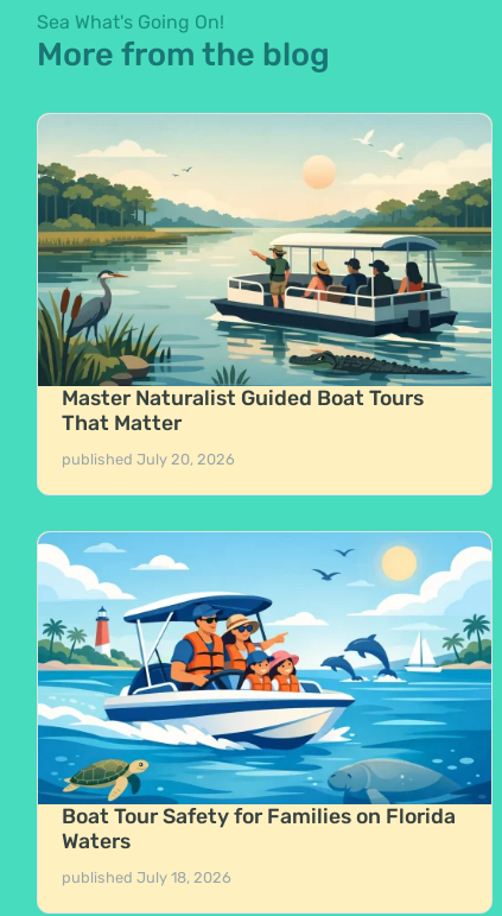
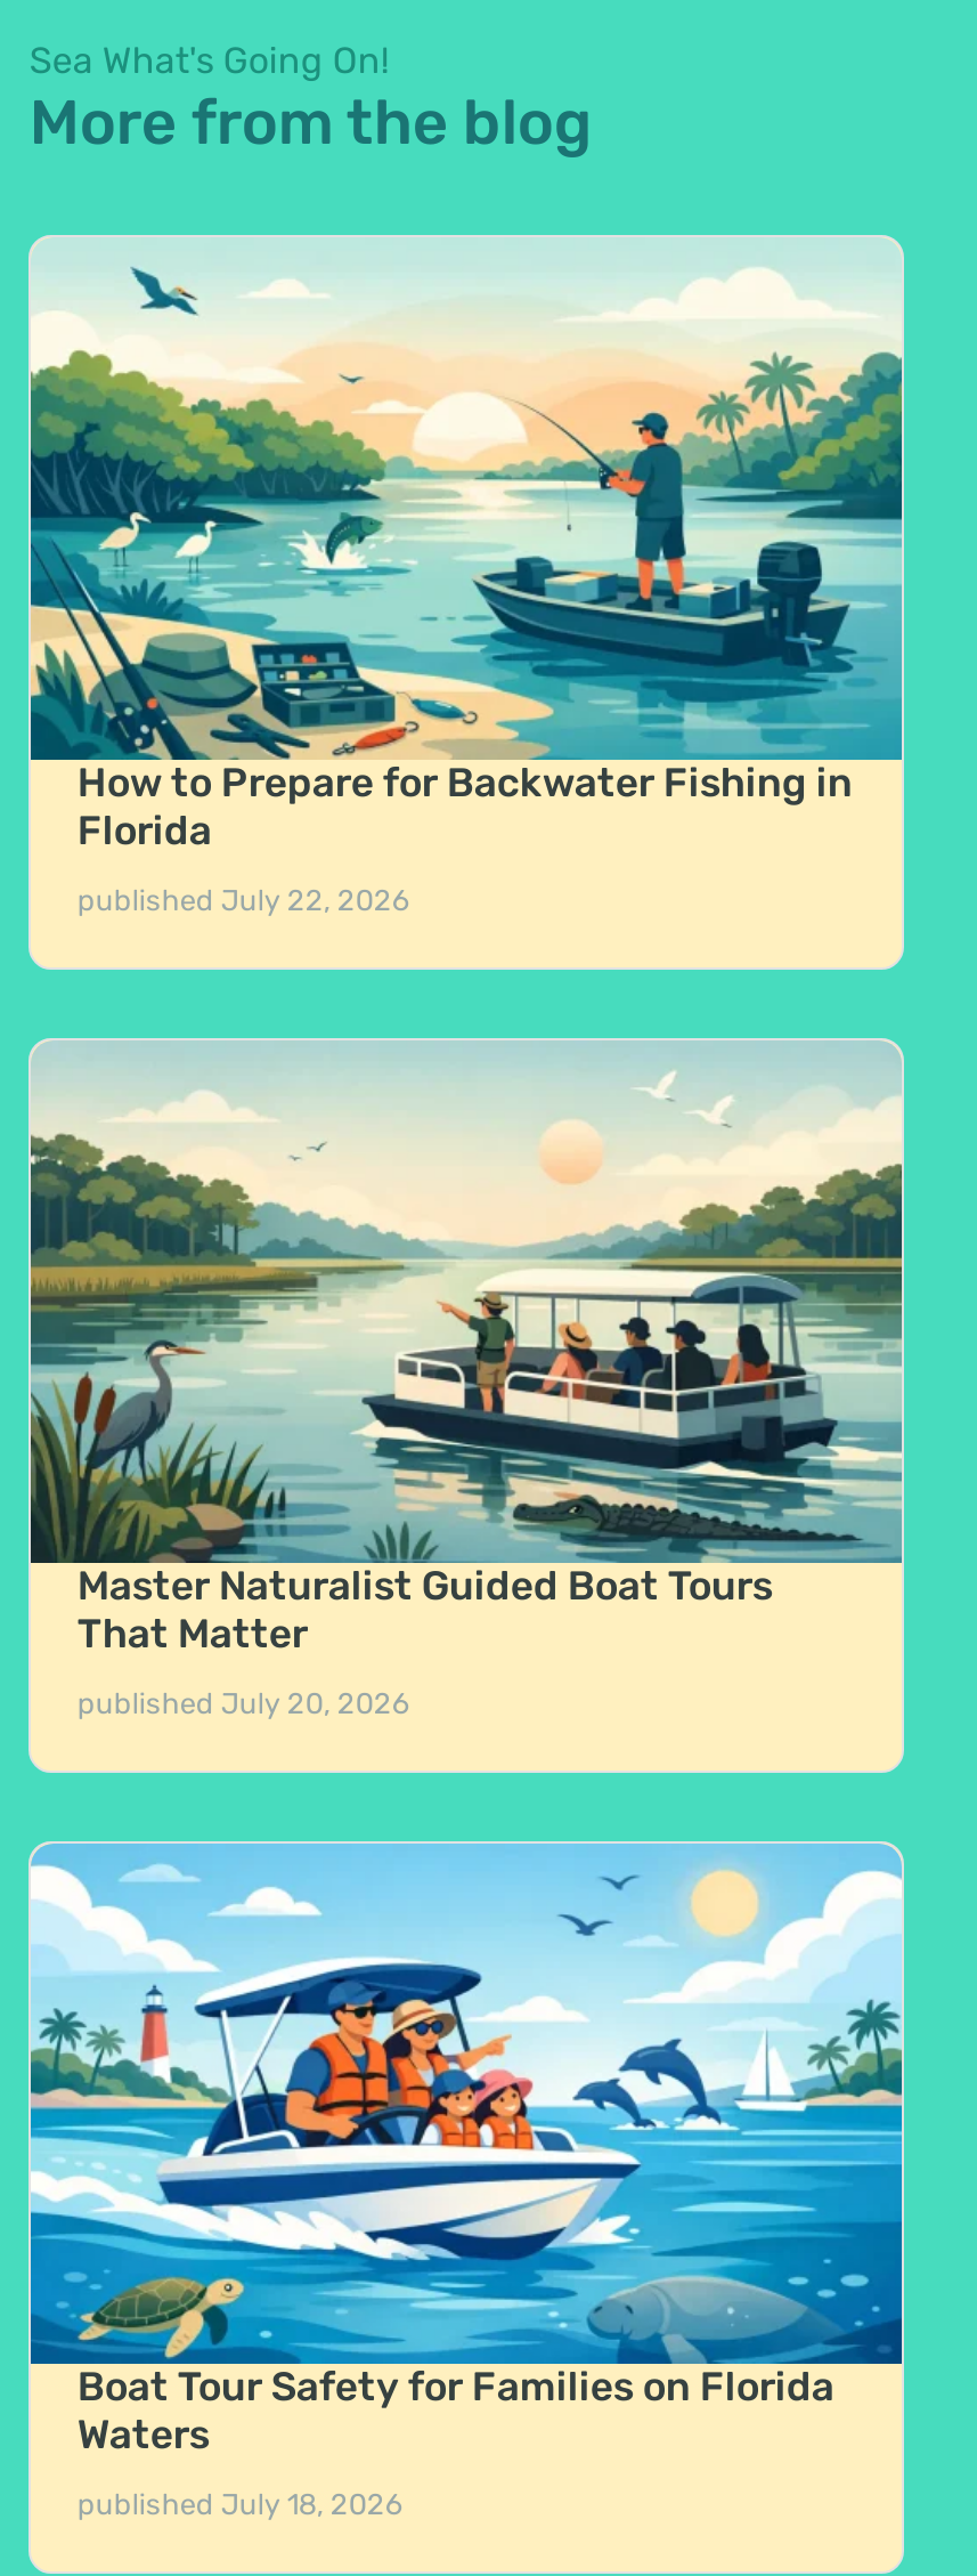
+ [image]
+ How to Prepare for Backwater Fishing in
+ Florida
+ published July 22, 2026
